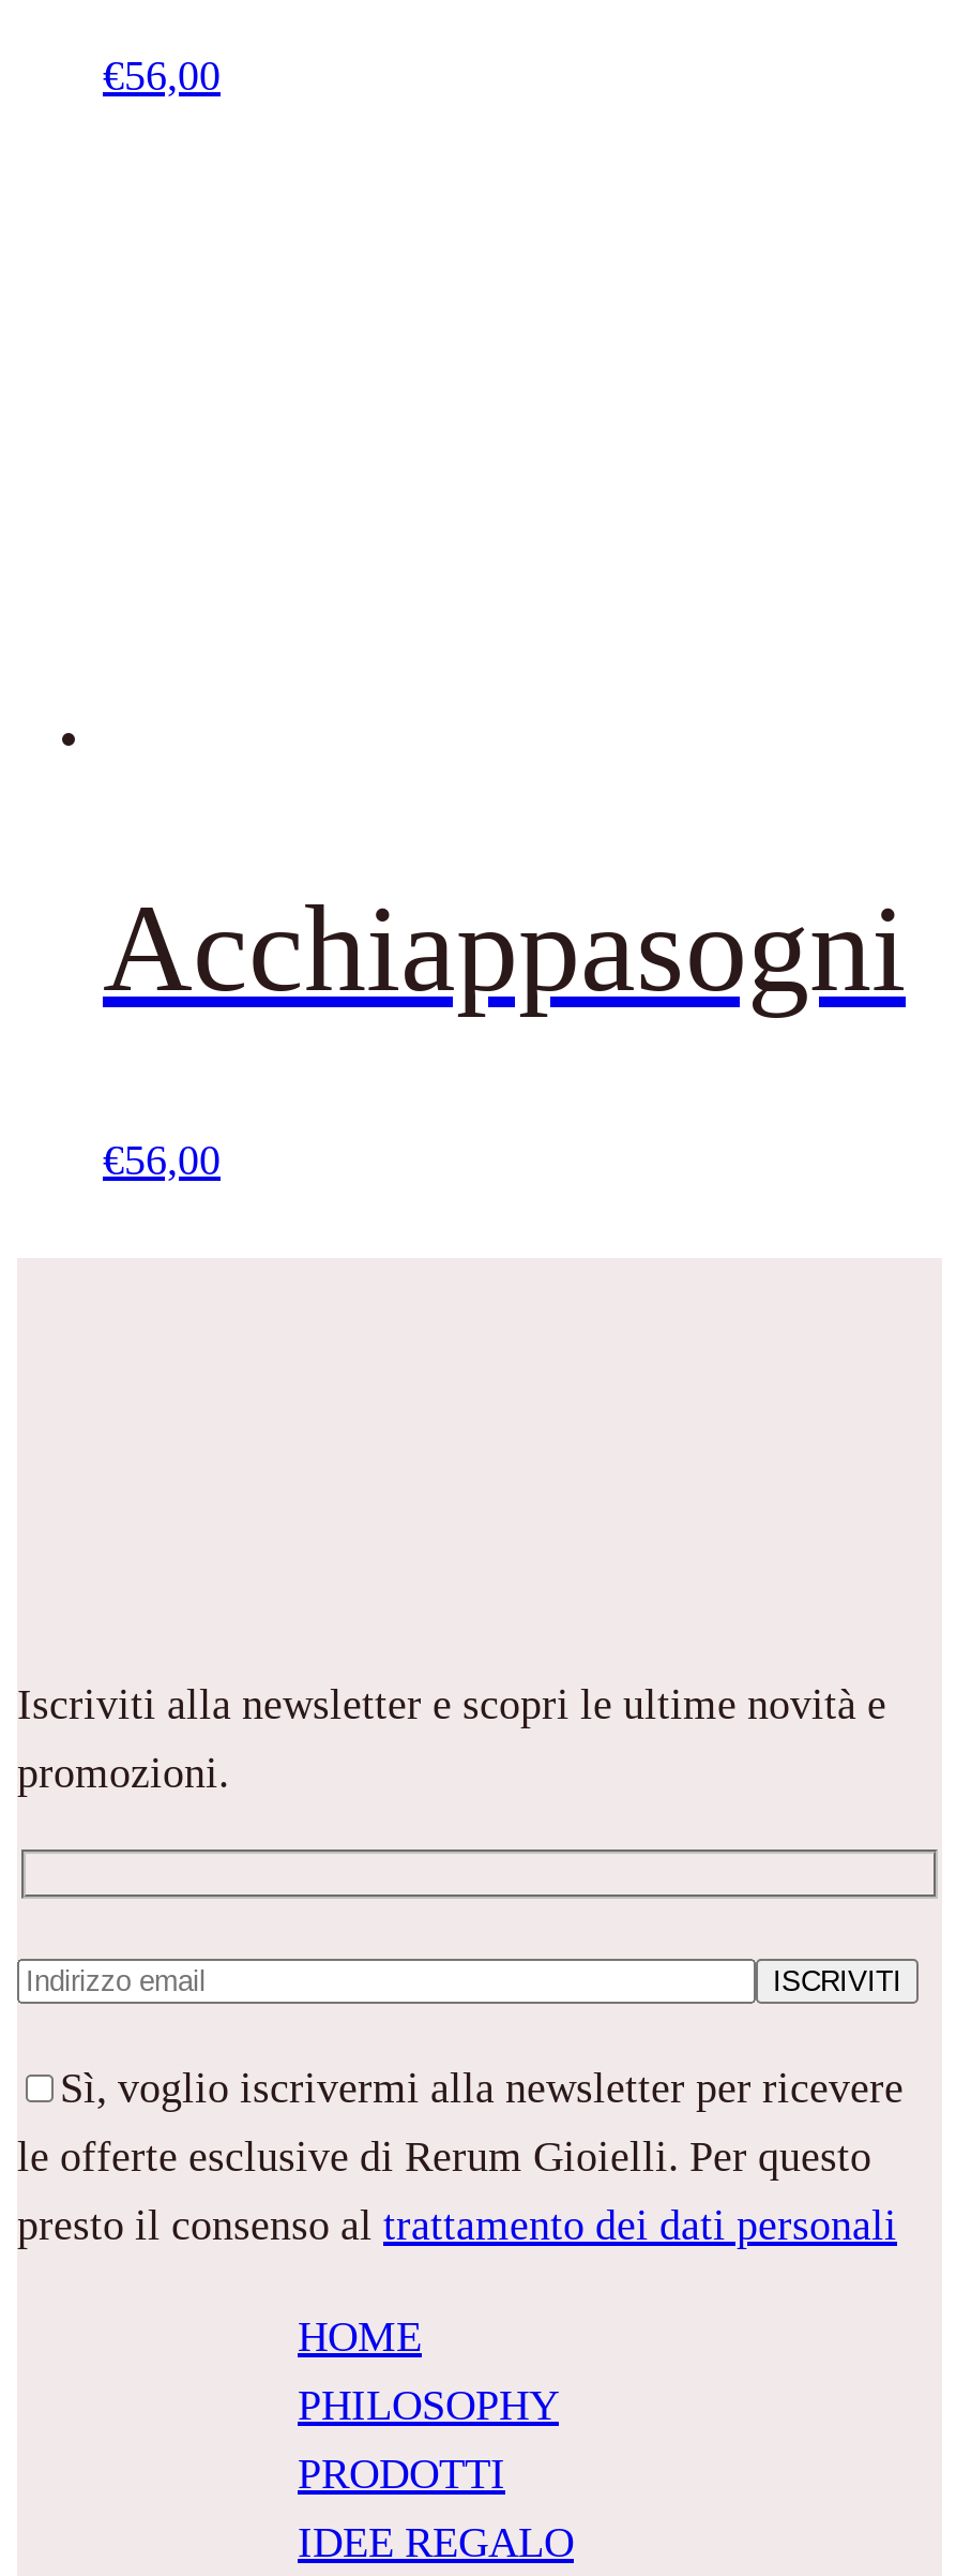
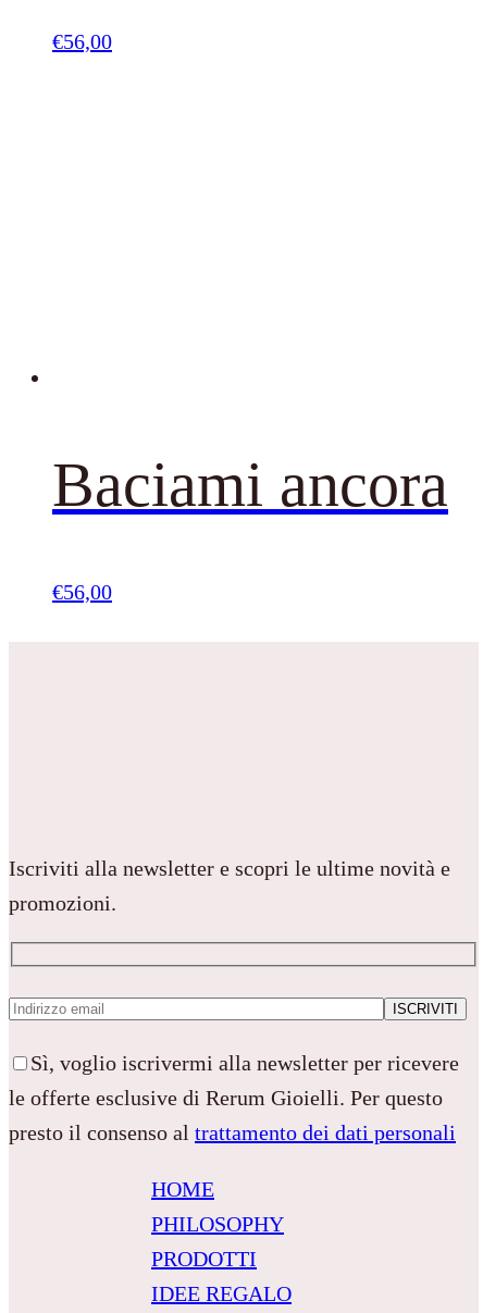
- Acchiappasogni
+ Baciami ancora
